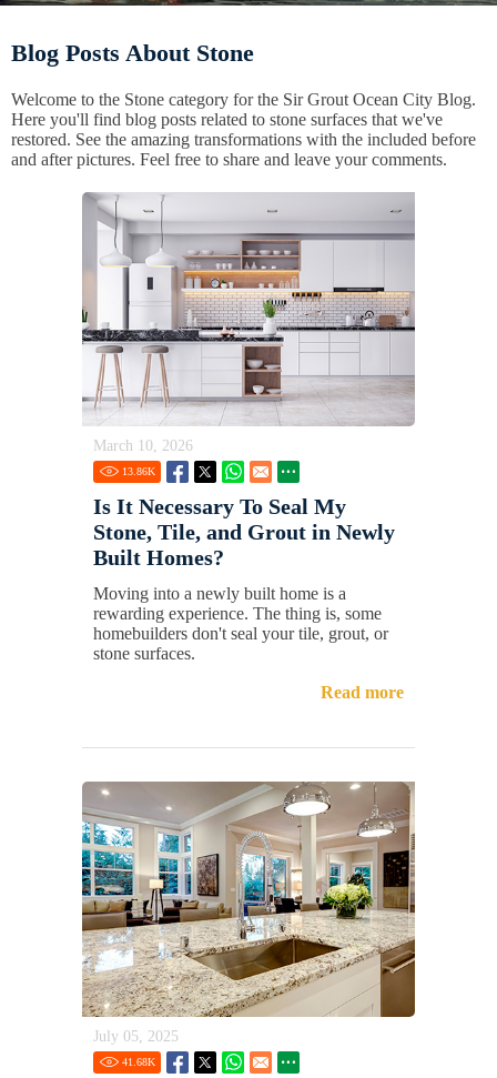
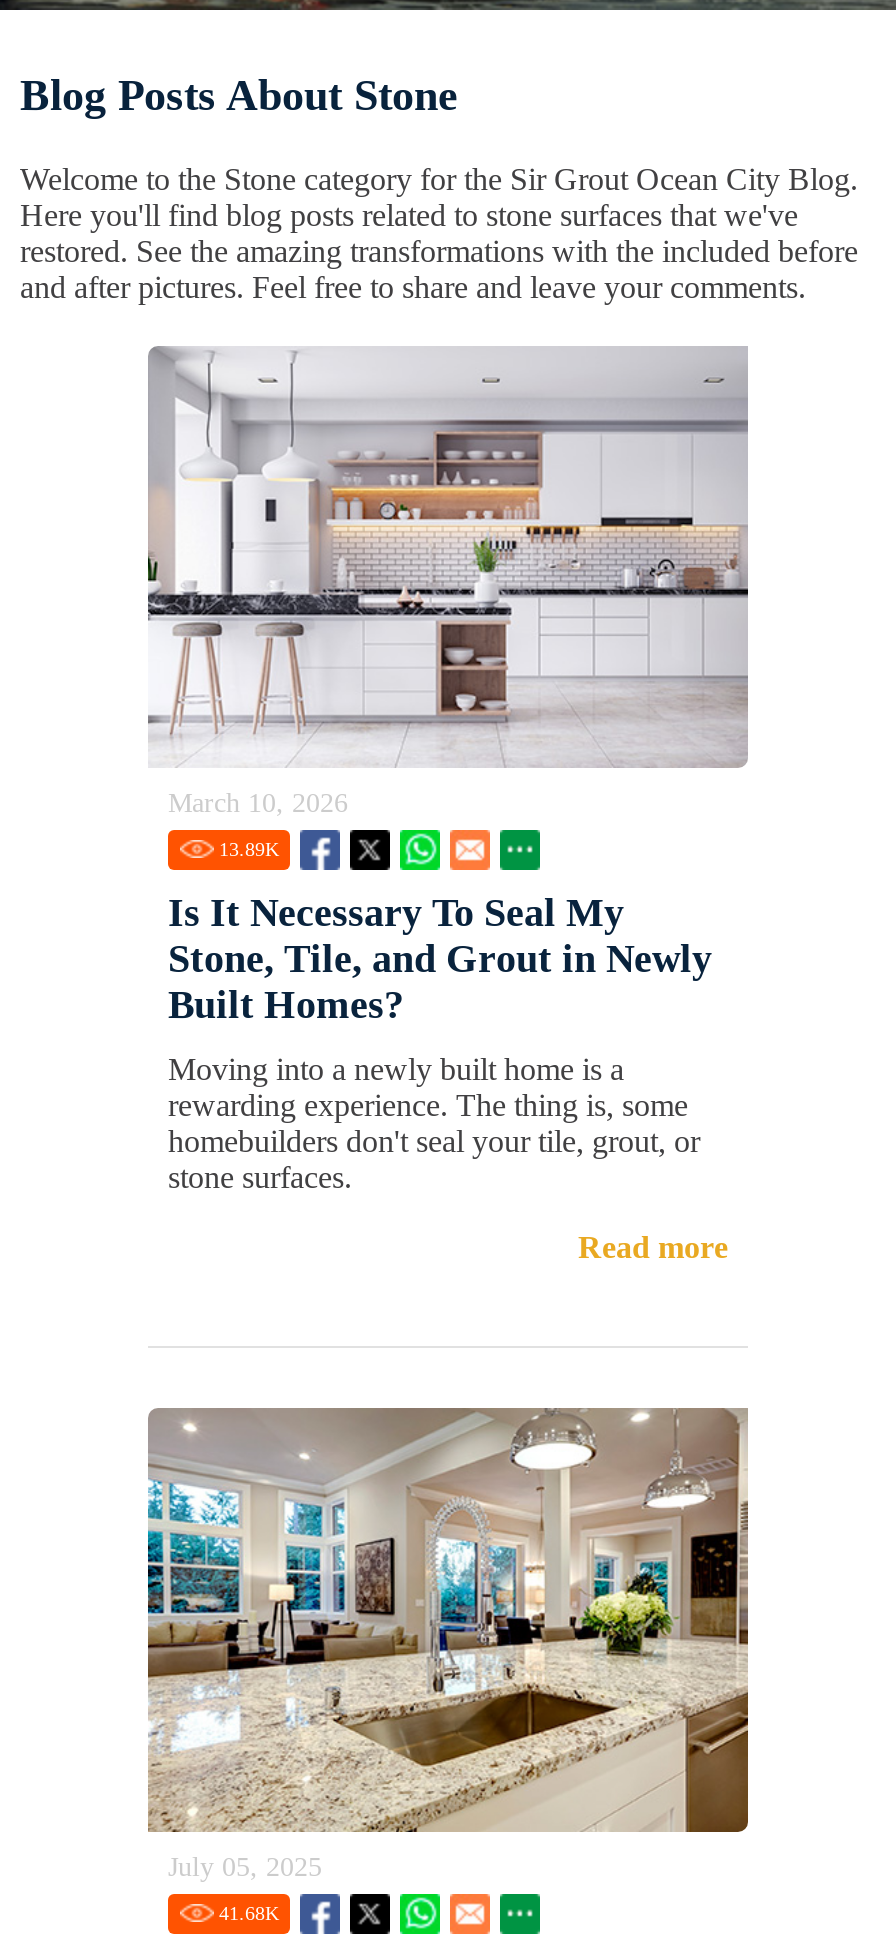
- 13.86K
+ 13.89K
